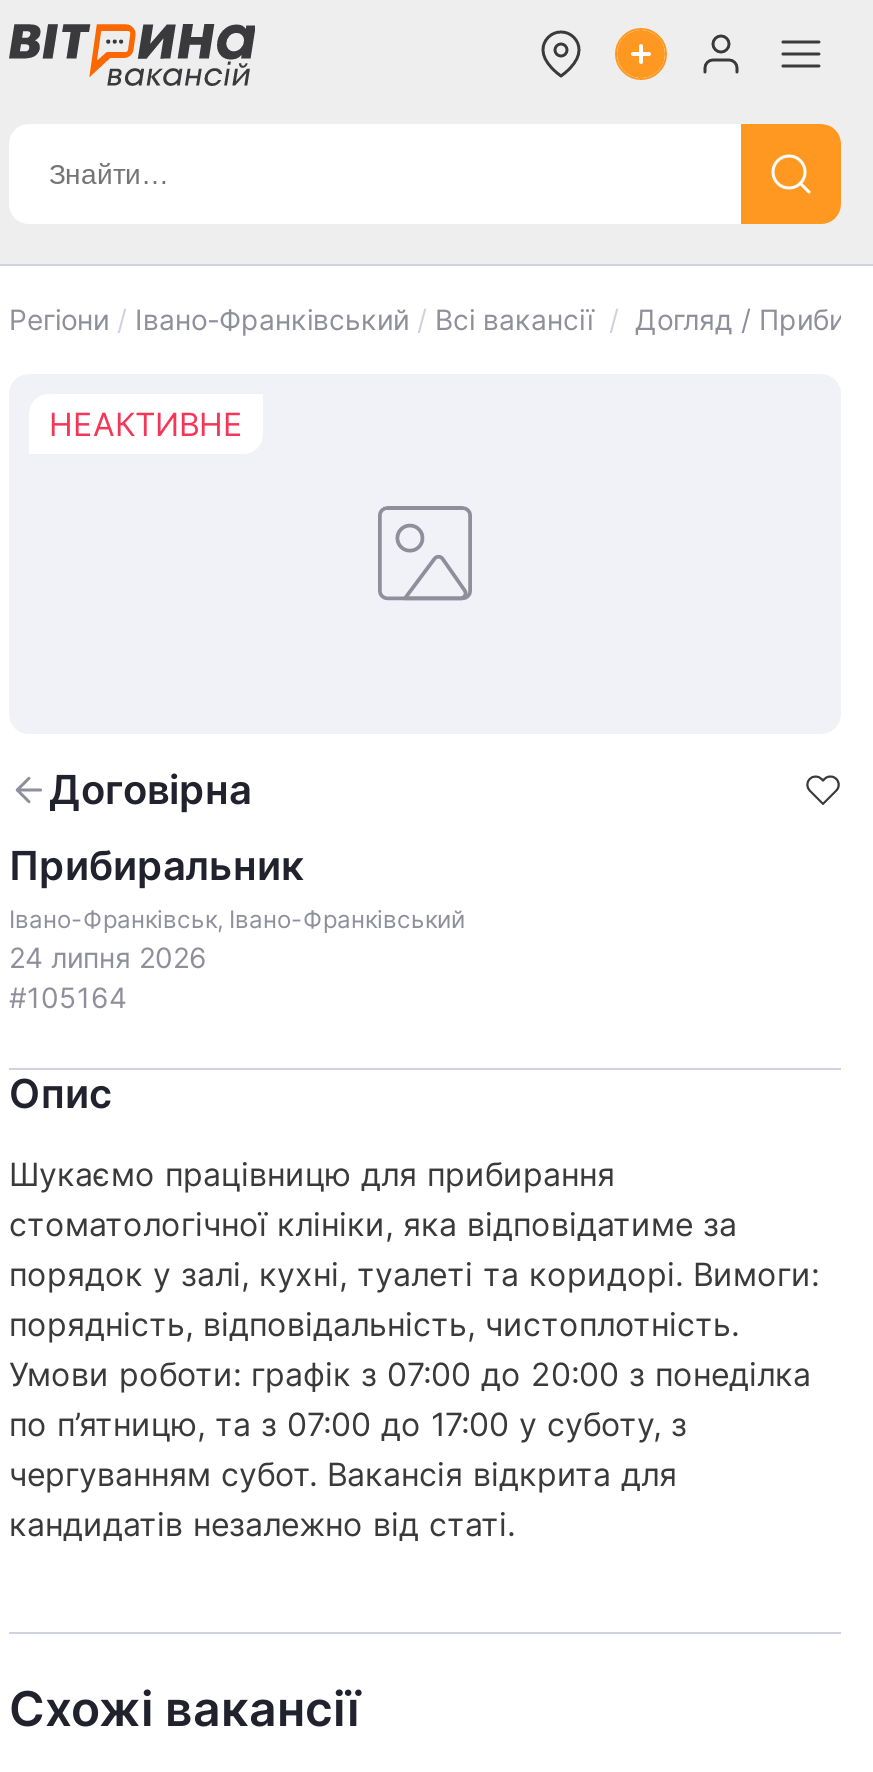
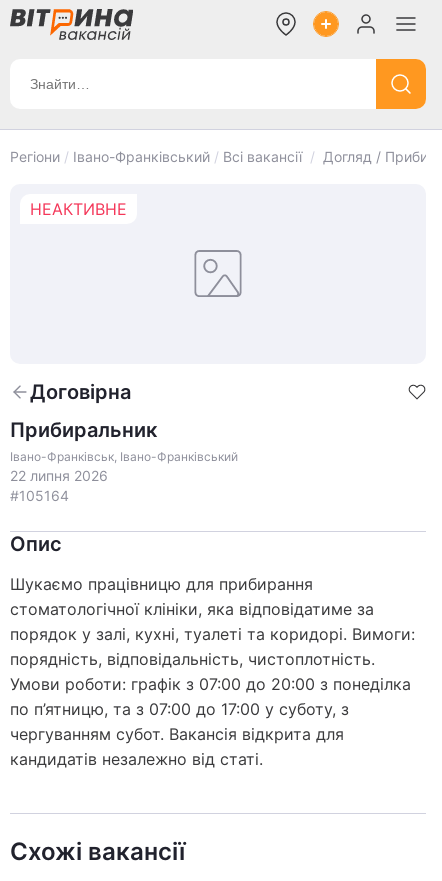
- 24 липня 2026
+ 22 липня 2026
